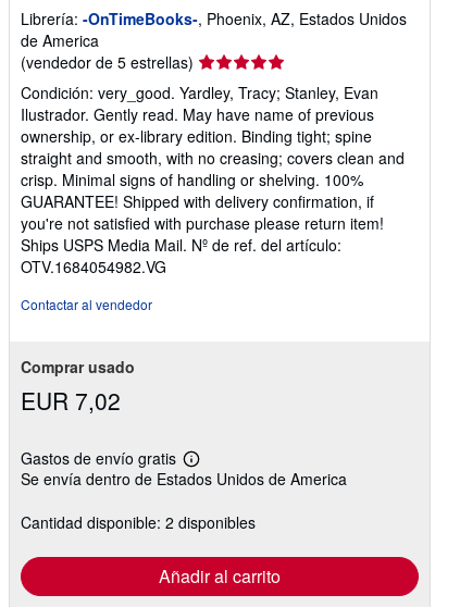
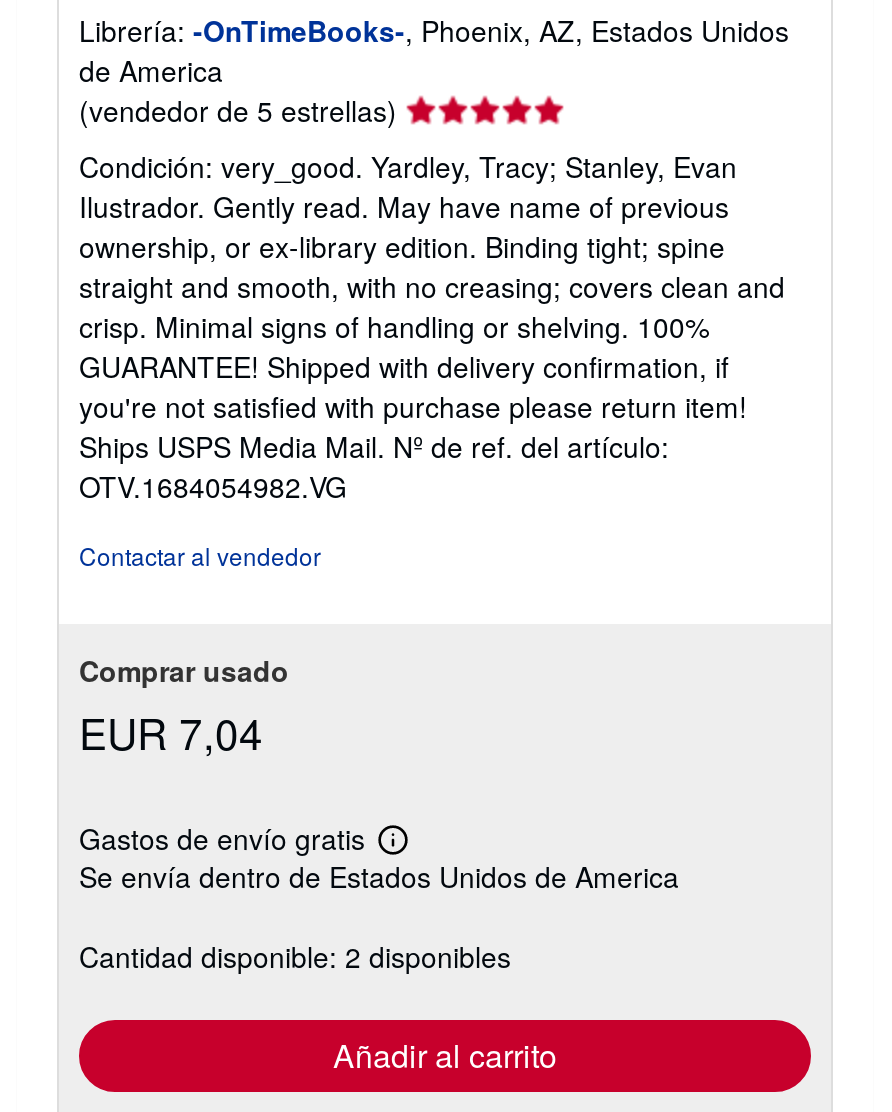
- EUR 7,02
+ EUR 7,04
